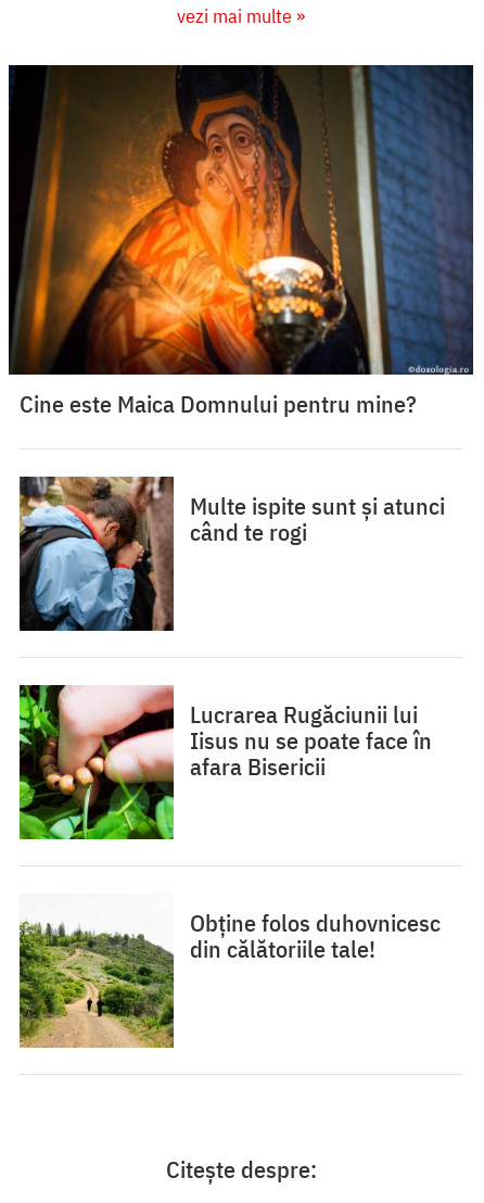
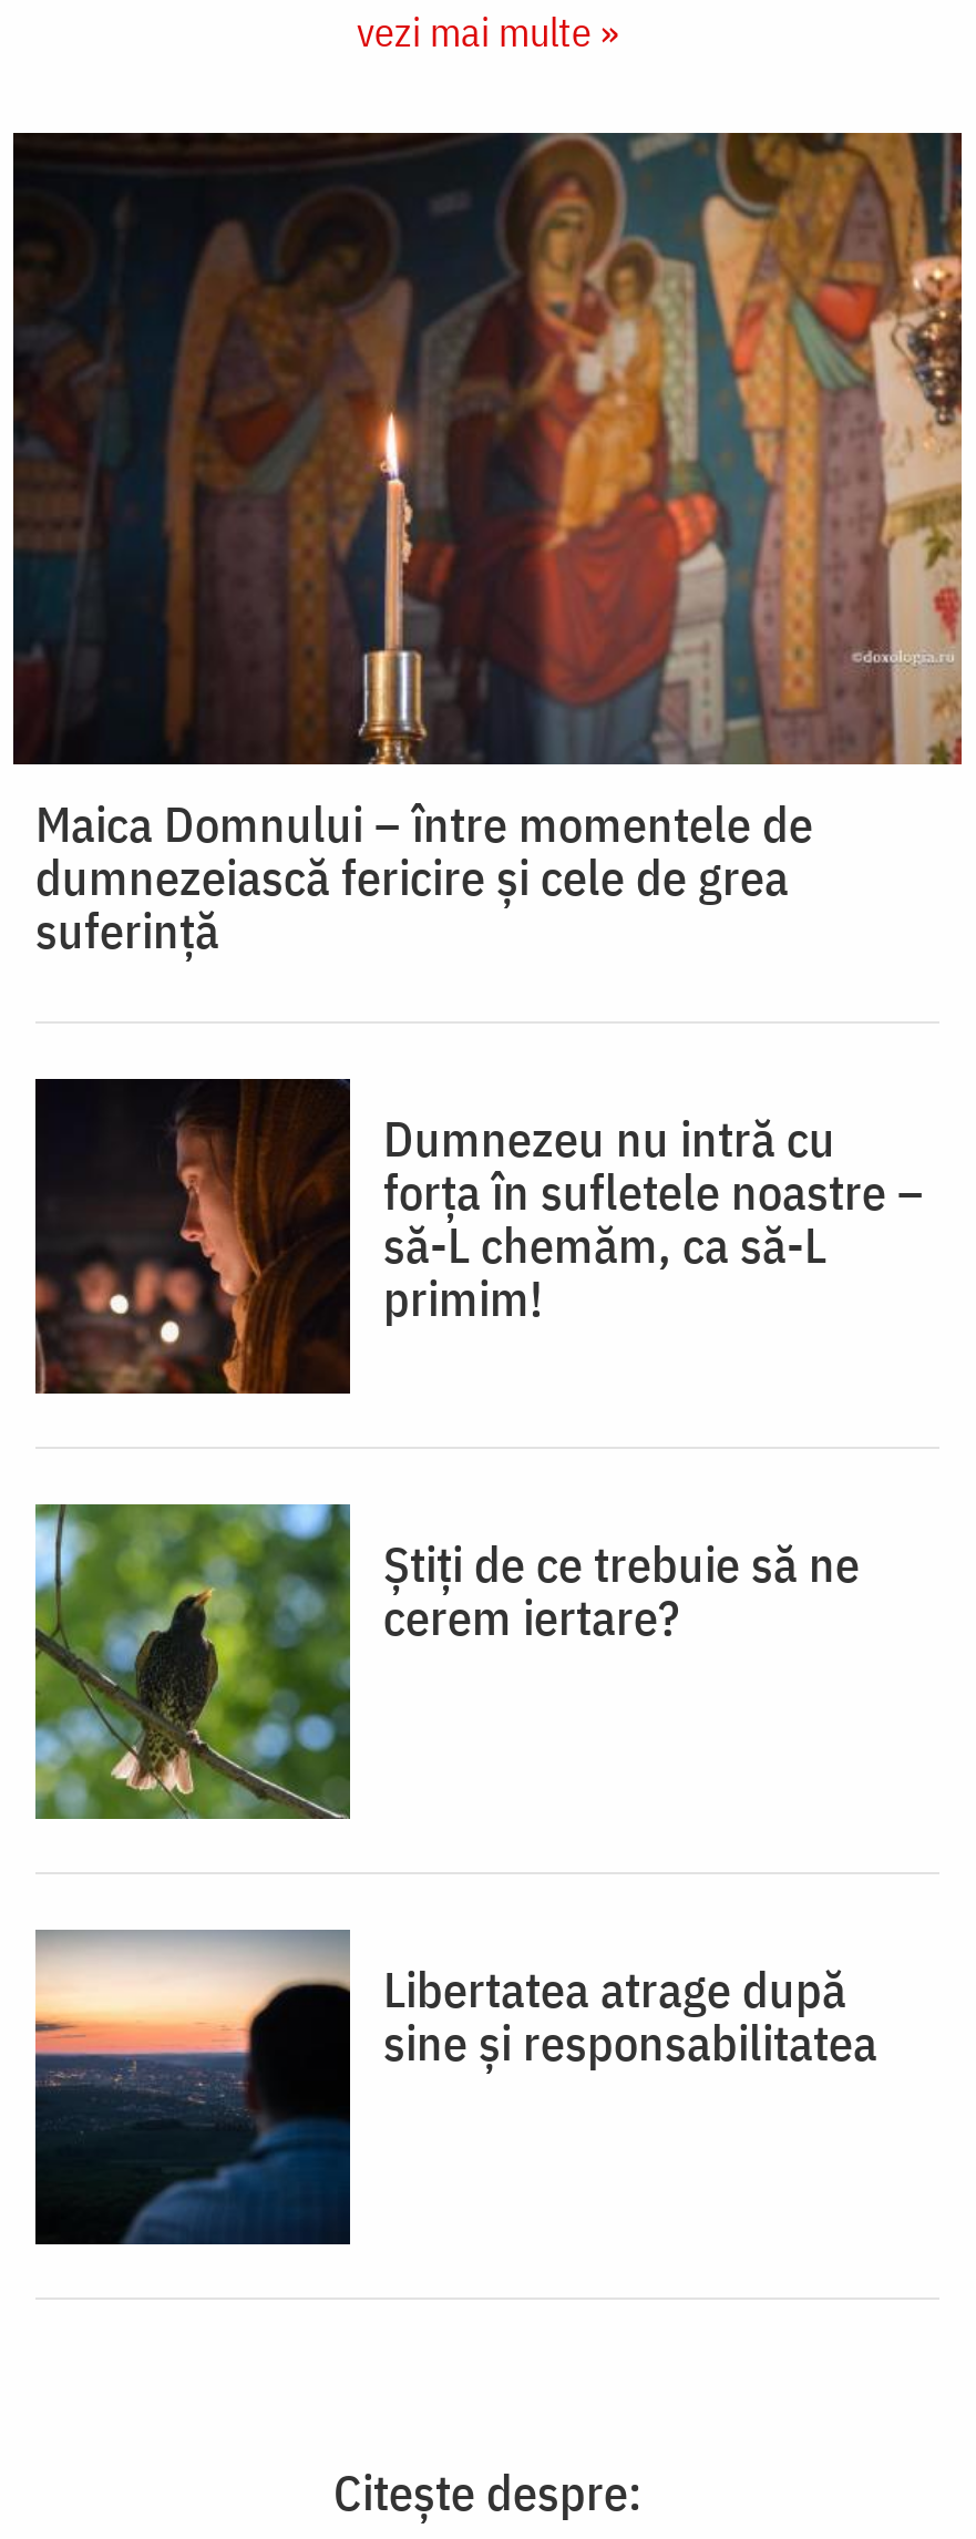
- [image]
- Cine este Maica Domnului pentru mine?
+ [image]
+ Maica Domnului – între momentele de
+ dumnezeiască fericire și cele de grea
+ suferință

- [image]
- Multe ispite sunt și atunci
- când te rogi
+ [image]
+ Dumnezeu nu intră cu
+ forța în sufletele noastre –
+ să-L chemăm, ca să-L
+ primim!

- [image]
- Lucrarea Rugăciunii lui
- Iisus nu se poate face în
- afara Bisericii
+ [image]
+ Știți de ce trebuie să ne
+ cerem iertare?

- [image]
- Obține folos duhovnicesc
- din călătoriile tale!
+ [image]
+ Libertatea atrage după
+ sine și responsabilitatea
